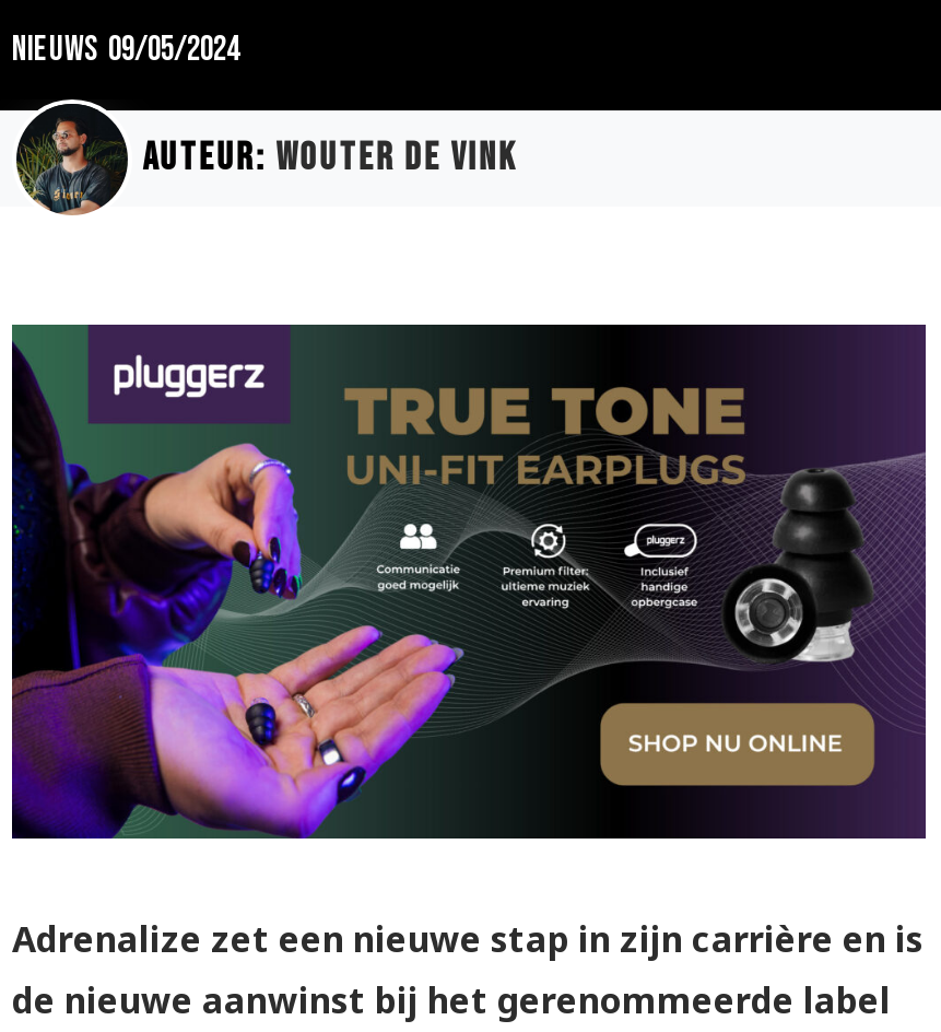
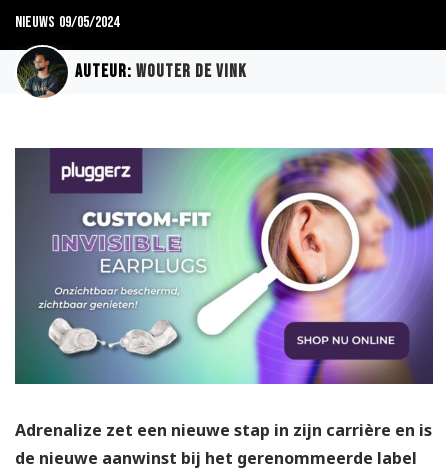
- [image]
+ [image]
